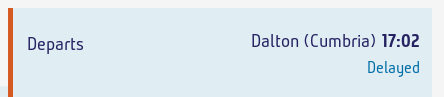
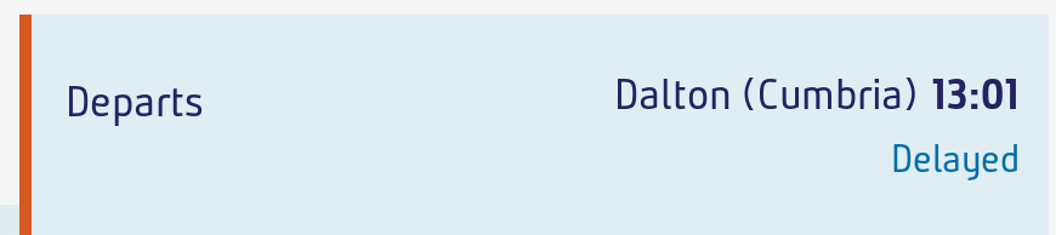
- Dalton (Cumbria) 17:02
+ Dalton (Cumbria) 13:01
